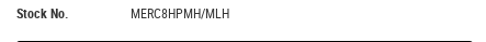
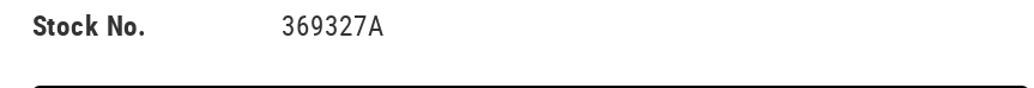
- MERC8HPMH/MLH
+ 369327A
